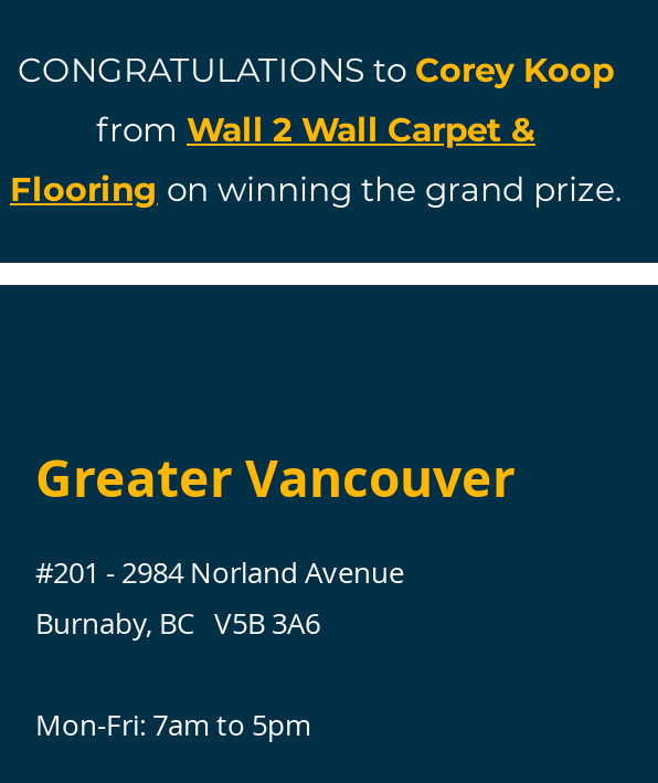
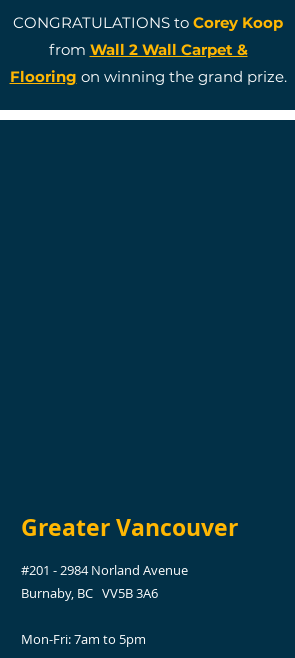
- Burnaby, BC V5B 3A6
+ Burnaby, BC VV5B 3A6
